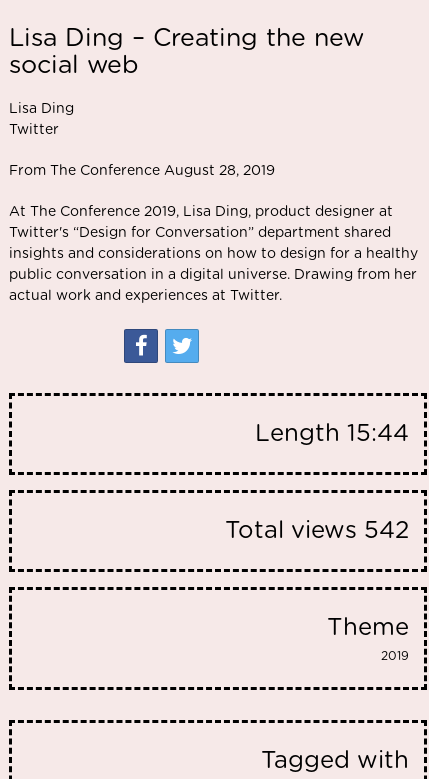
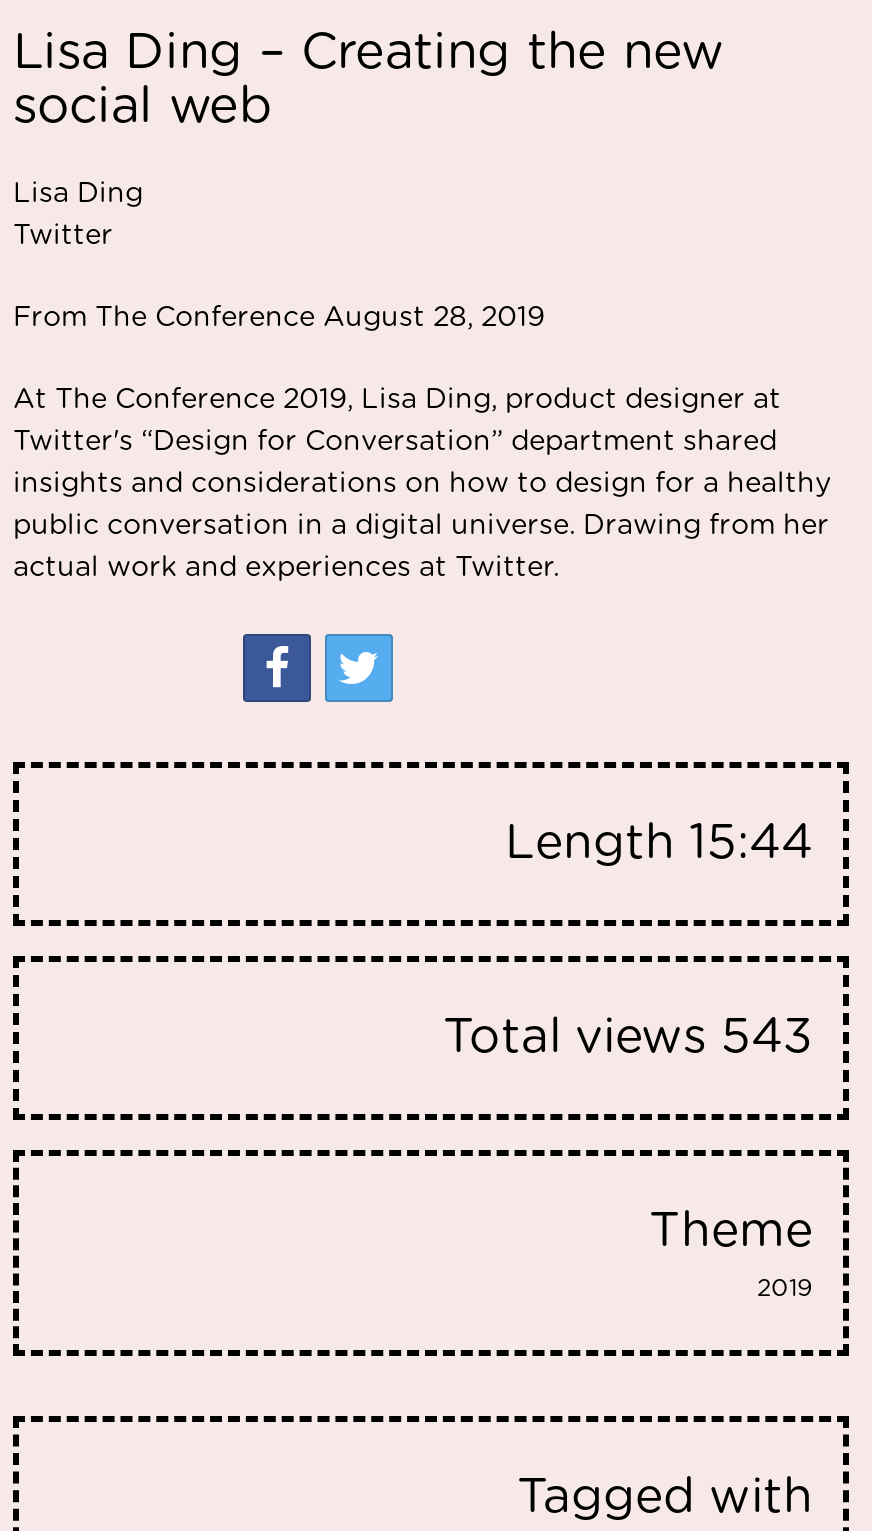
- Total views 542
+ Total views 543
